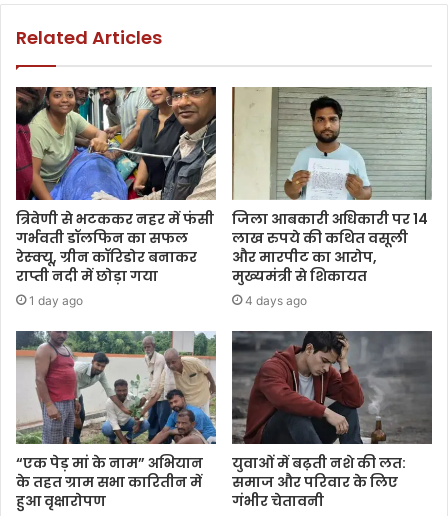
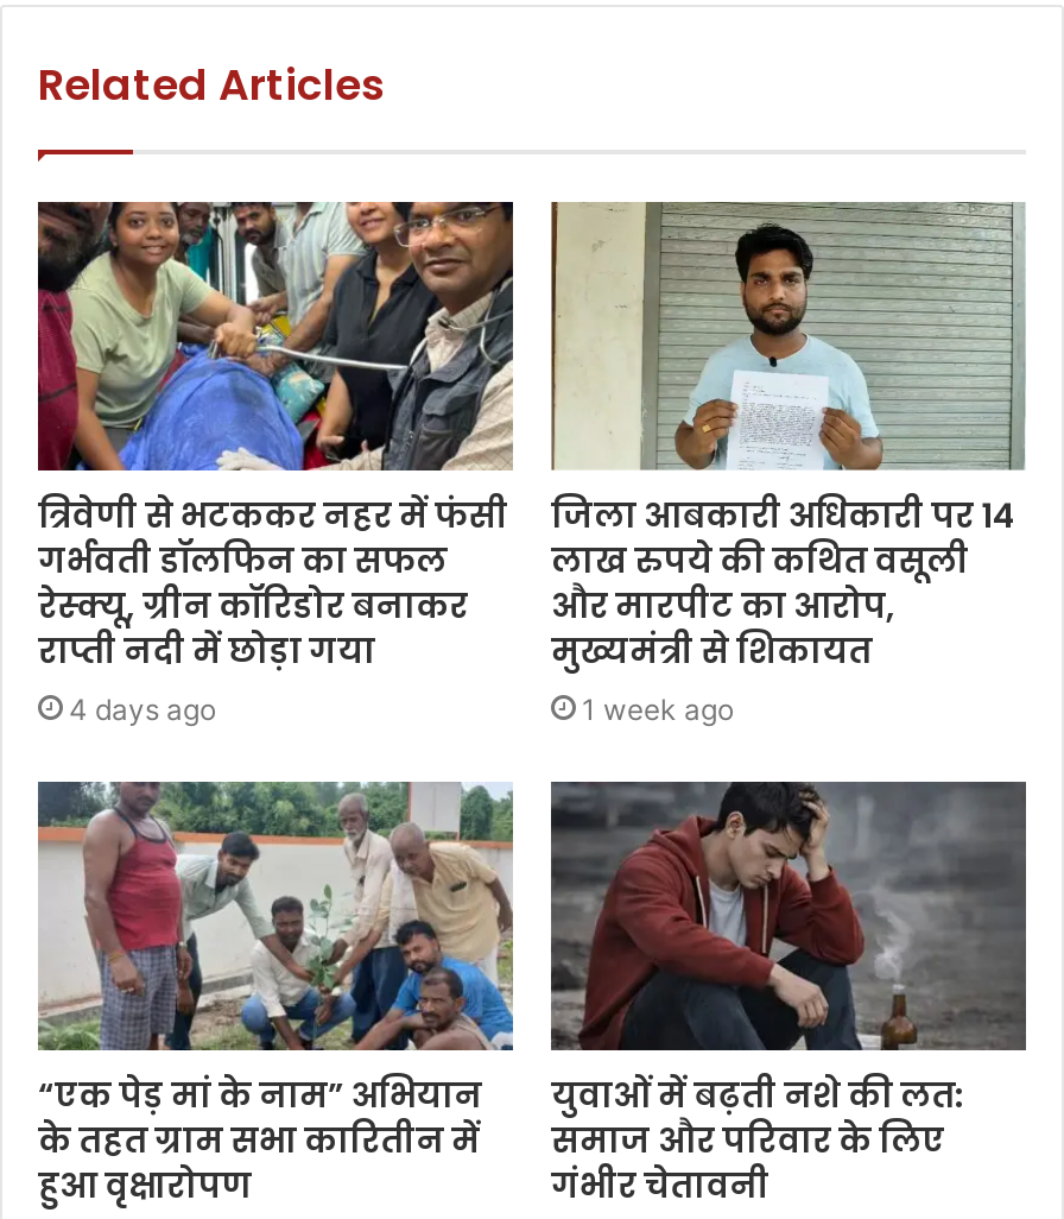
- 1 day ago
+ 4 days ago

- 4 days ago
+ 1 week ago
